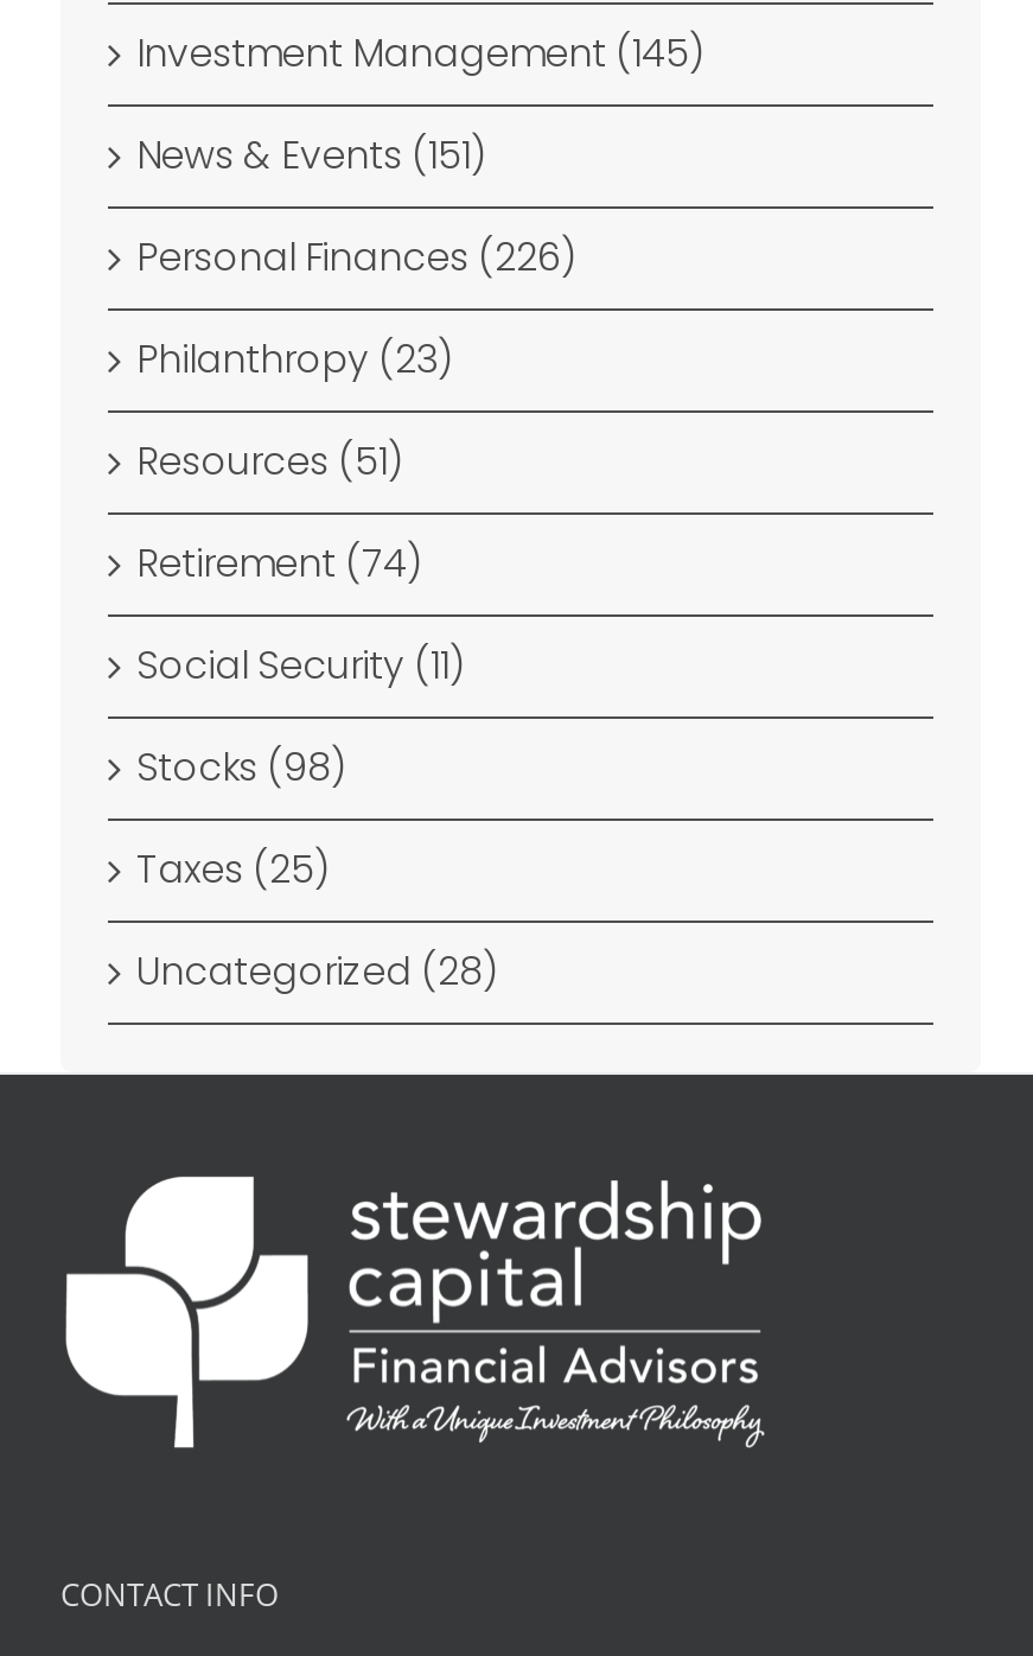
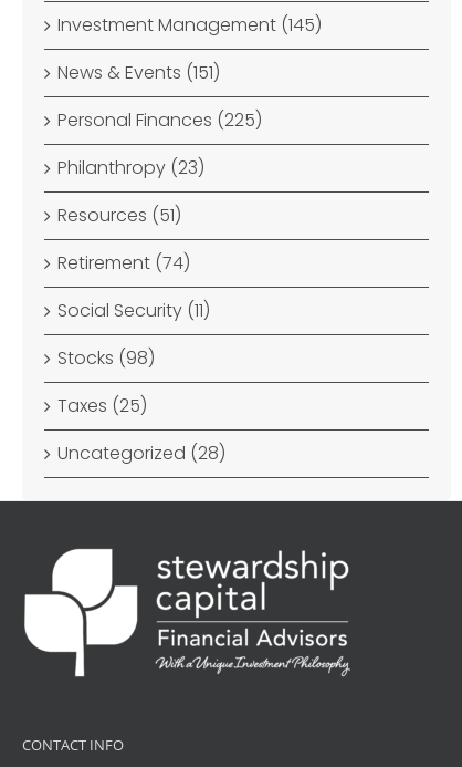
- Personal Finances (226)
+ Personal Finances (225)
